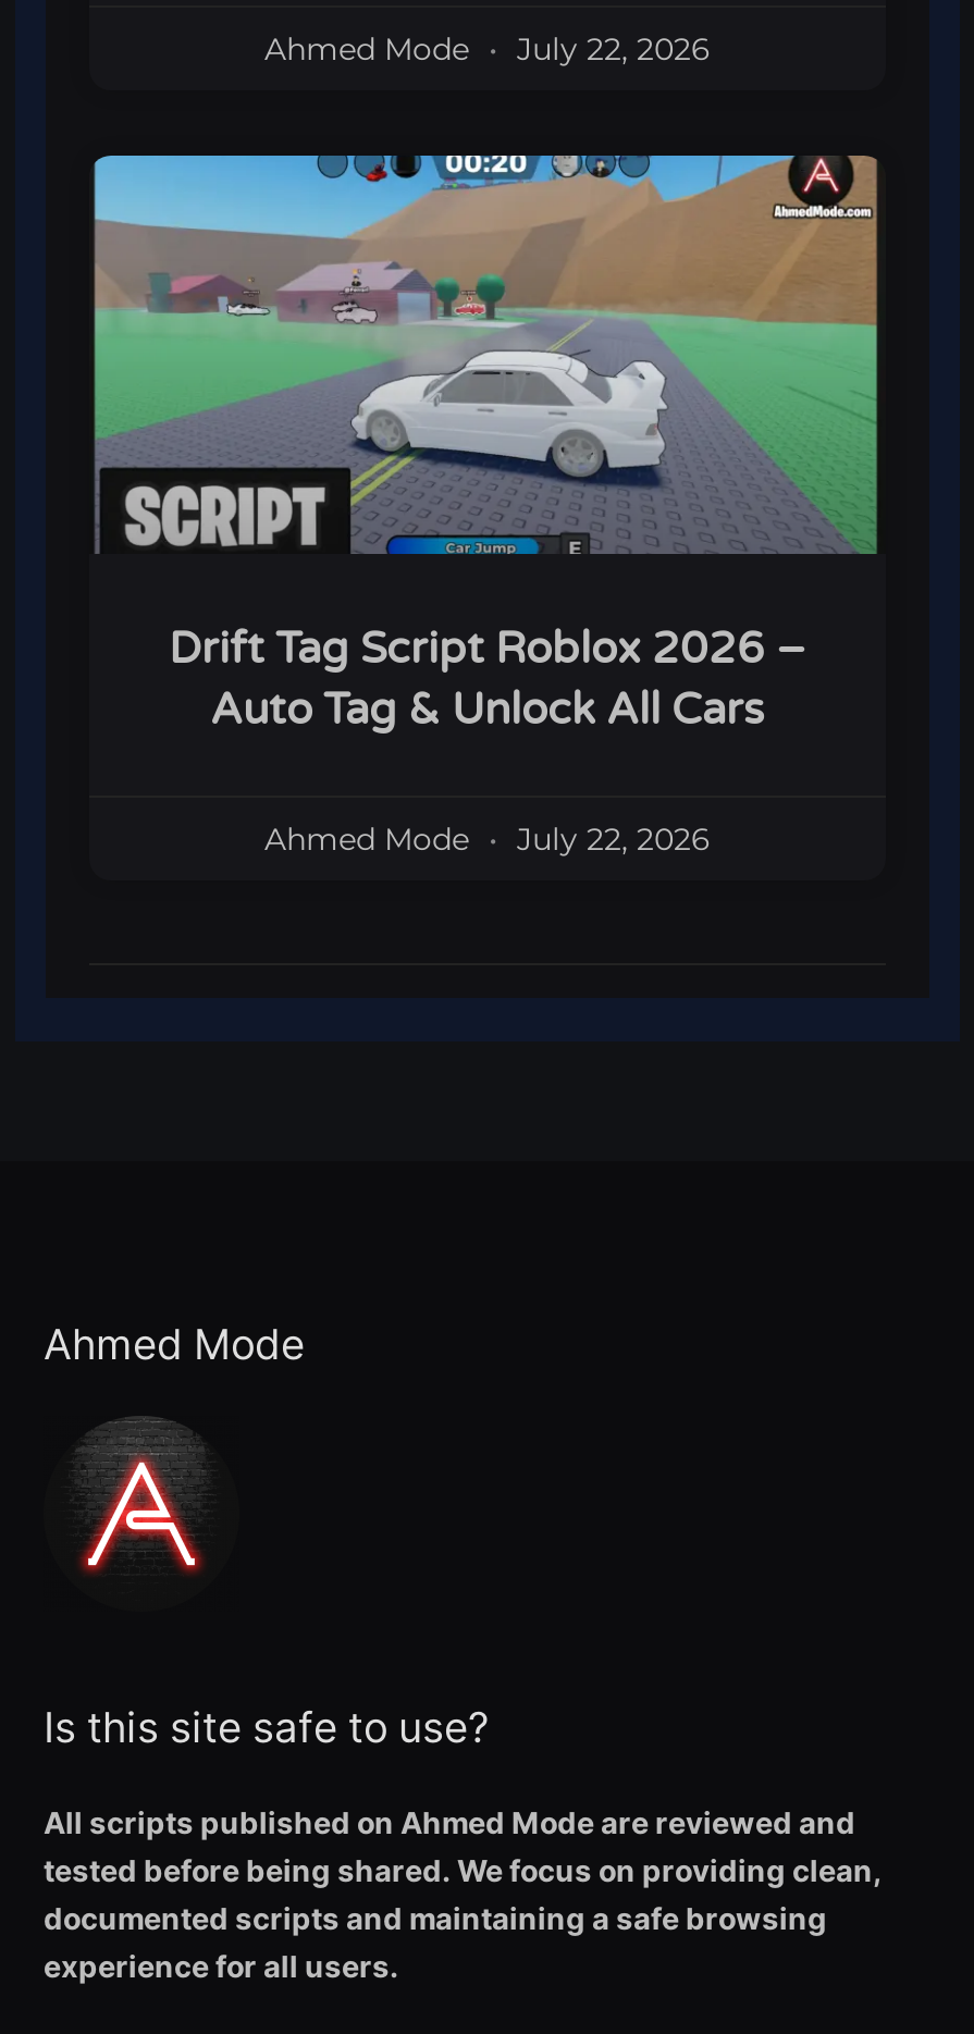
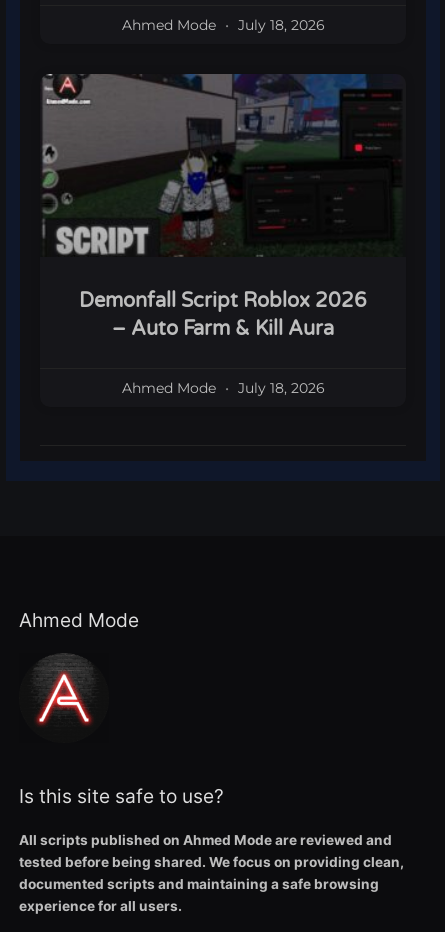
- Ahmed Mode July 22, 2026
+ Ahmed Mode July 18, 2026

- [image]
- Drift Tag Script Roblox 2026 –
- Auto Tag & Unlock All Cars
+ [image]
+ Demonfall Script Roblox 2026
+ – Auto Farm & Kill Aura

- Ahmed Mode July 22, 2026
+ Ahmed Mode July 18, 2026
